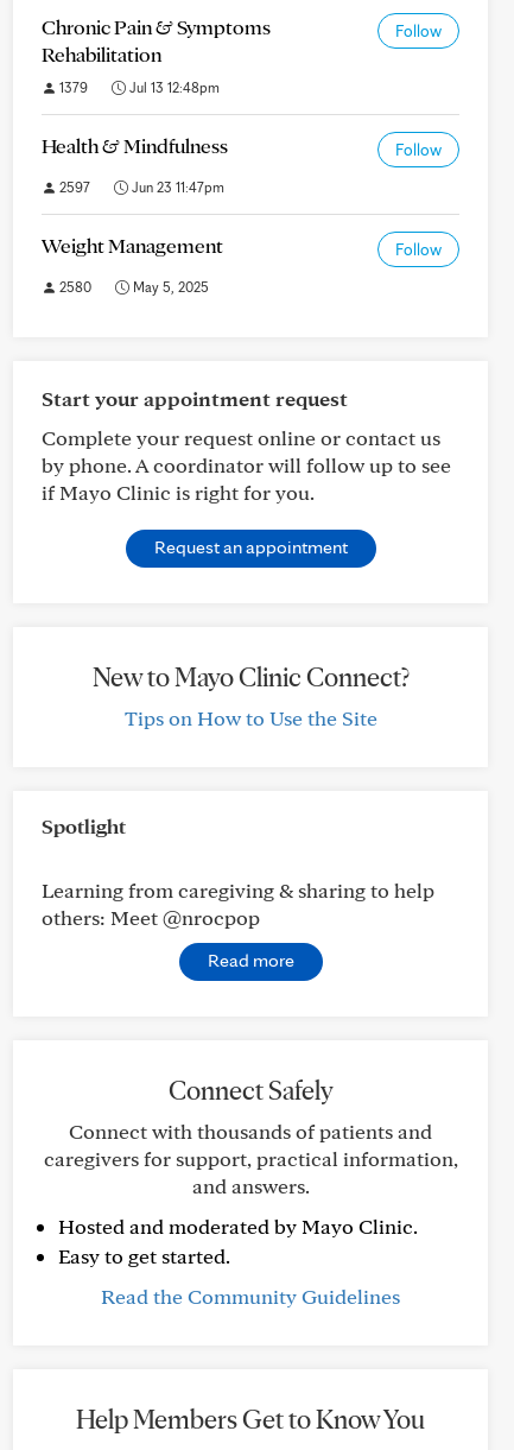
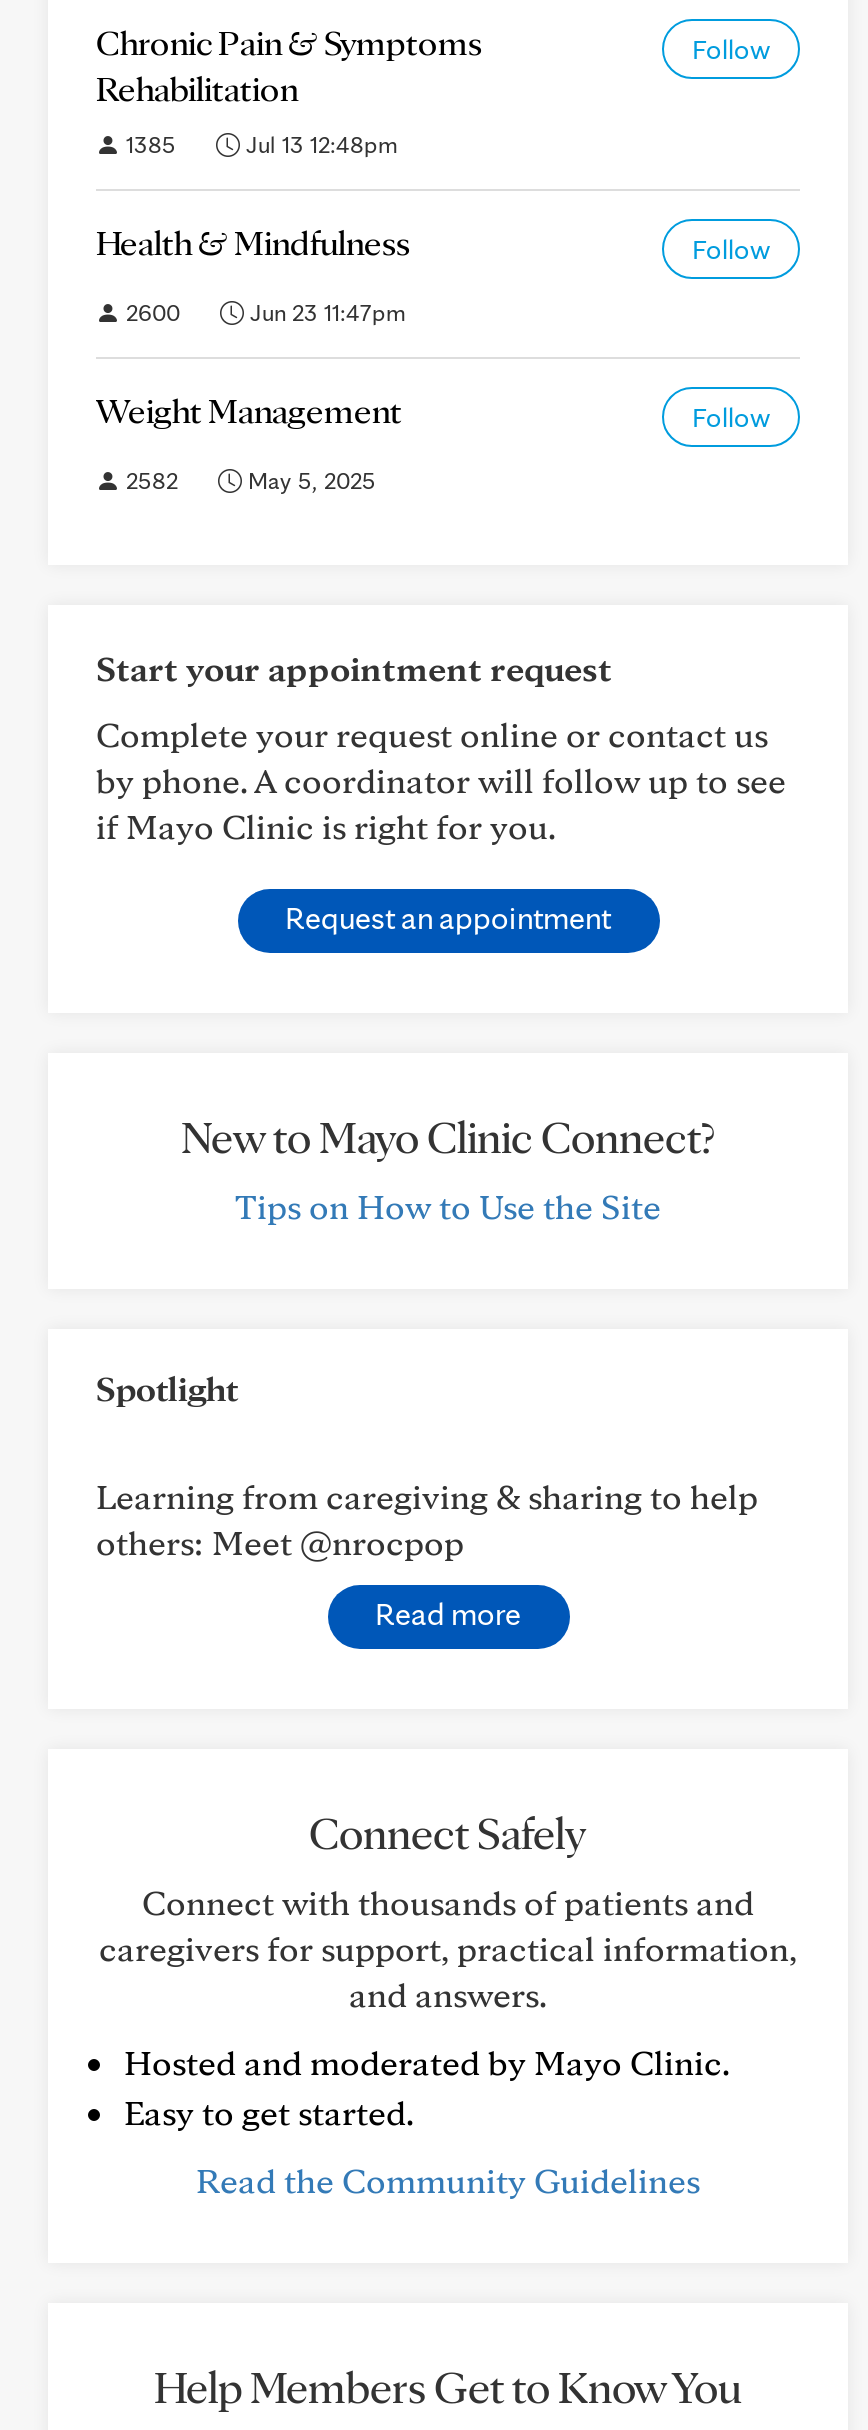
- 1379
+ 1385

- 2597
+ 2600

- 2580
+ 2582
